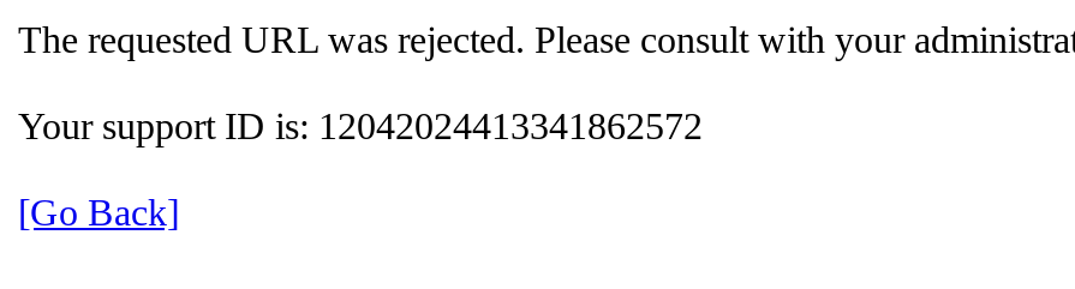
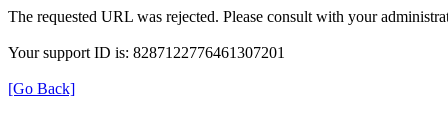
- Your support ID is: 12042024413341862572
+ Your support ID is: 8287122776461307201
